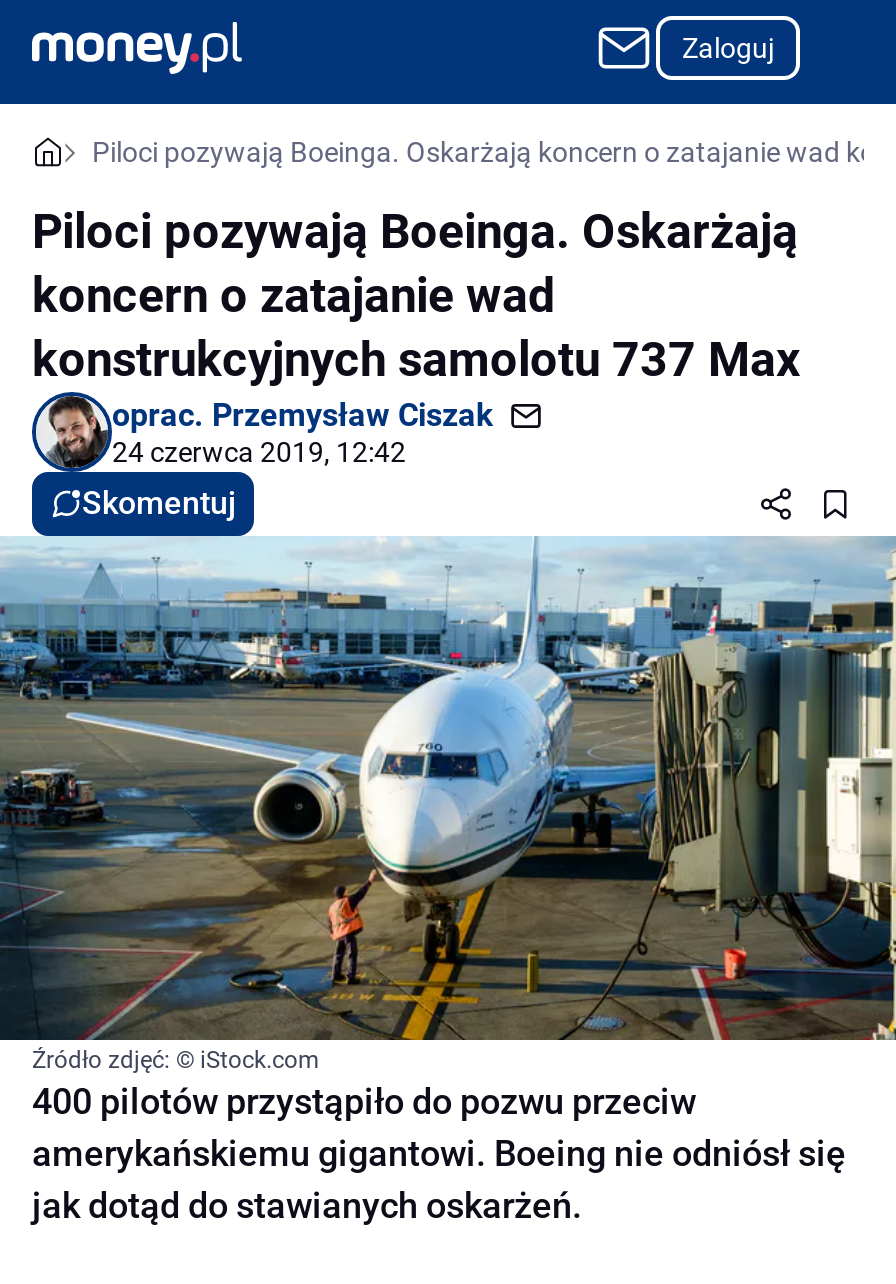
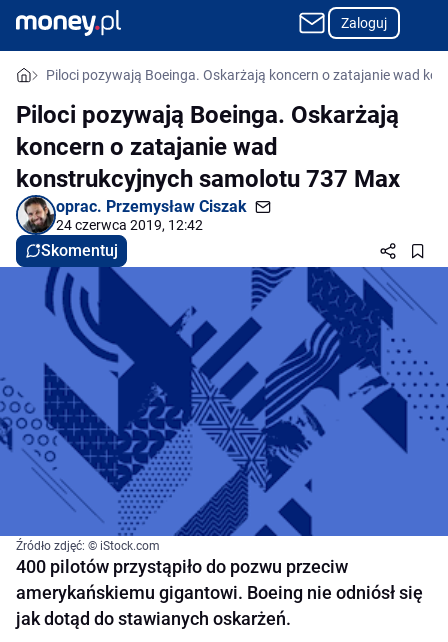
- [image]
+ [image]
